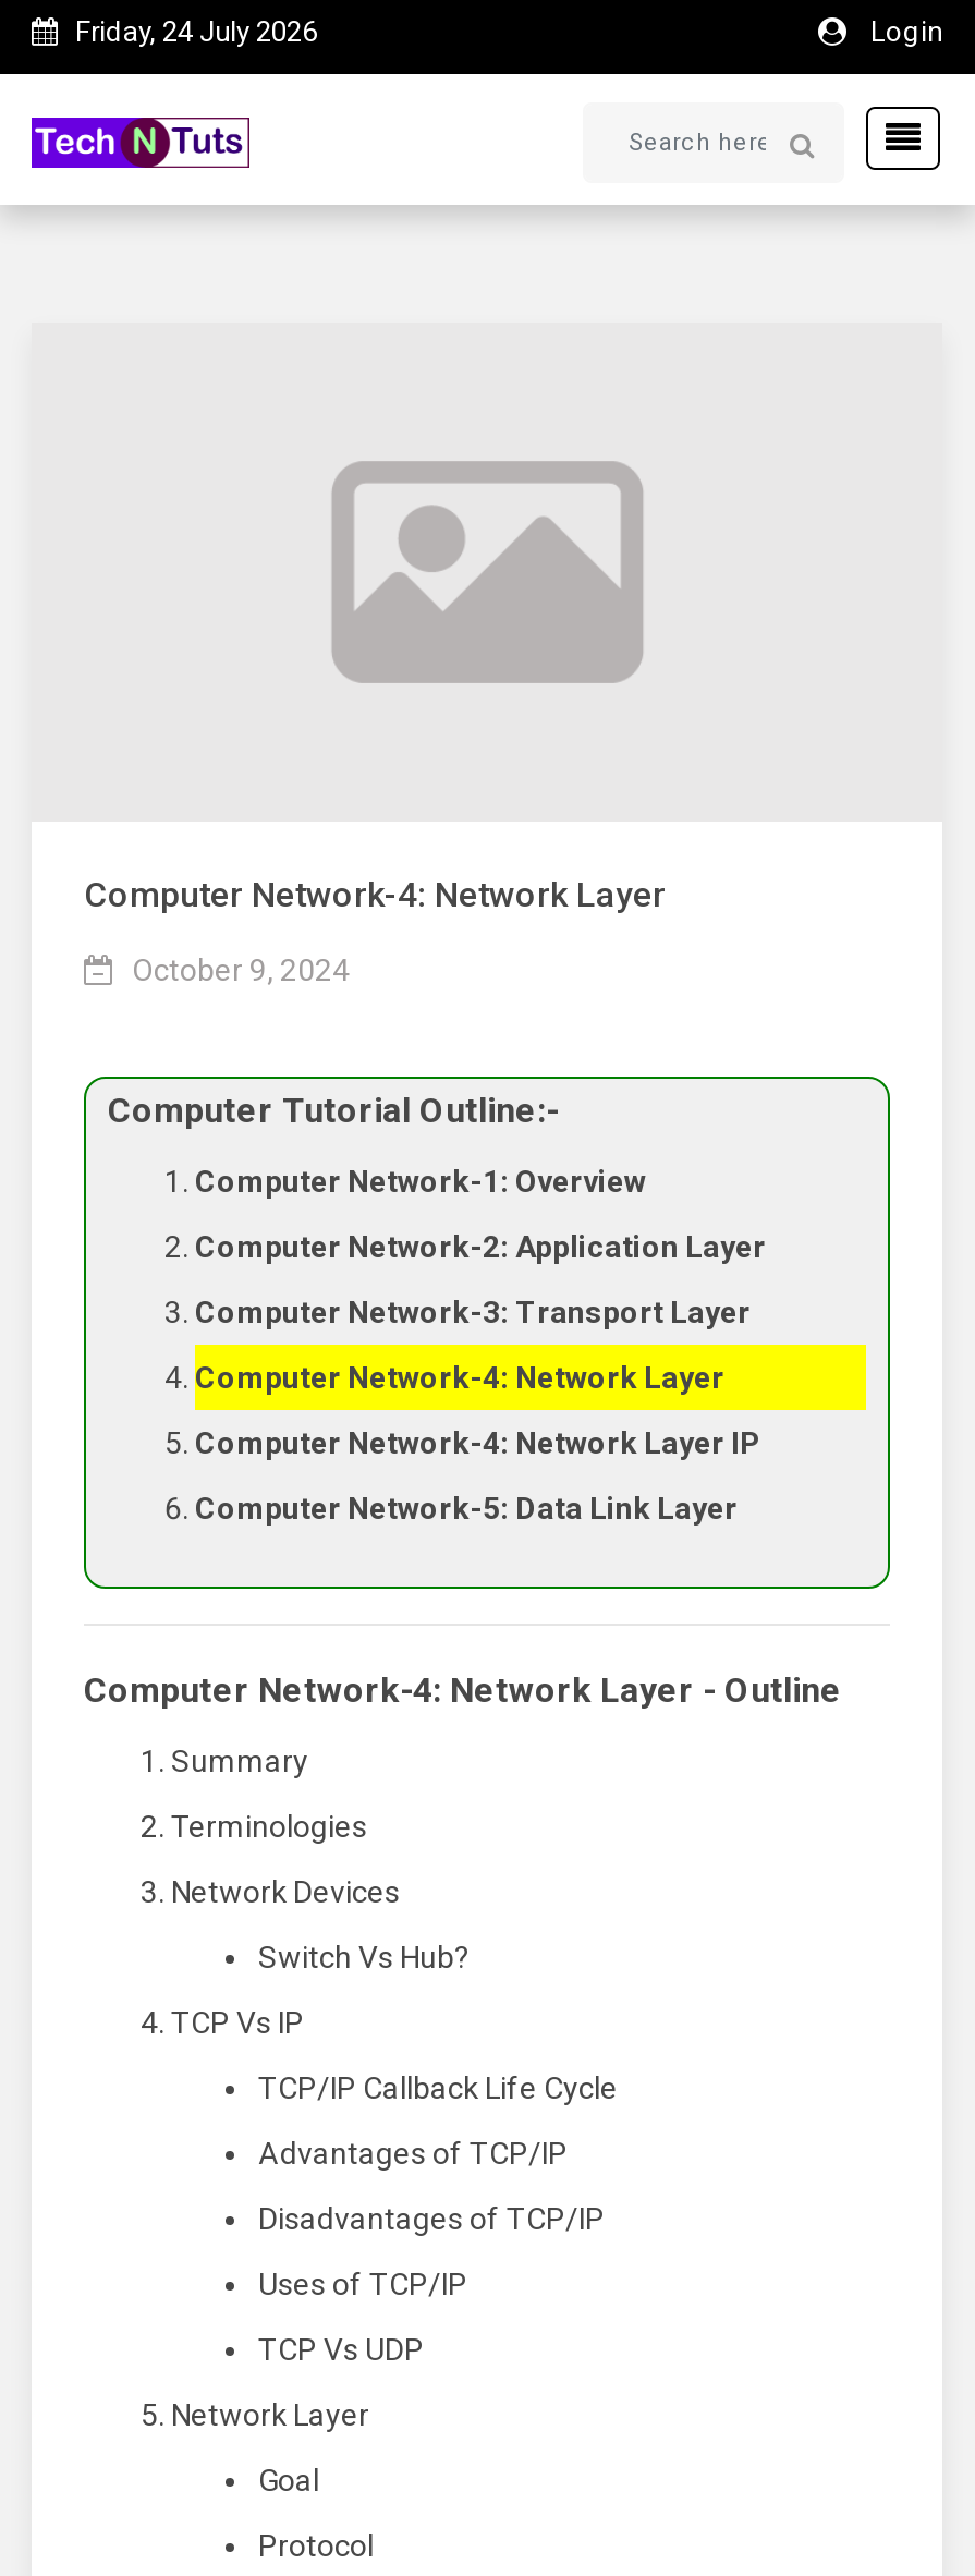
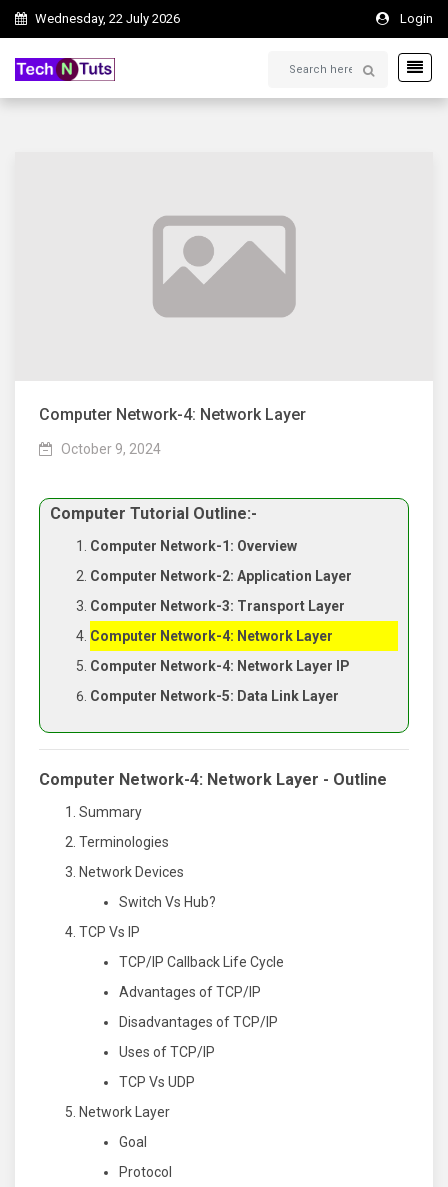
- Friday, 24 July 2026
+ Wednesday, 22 July 2026
